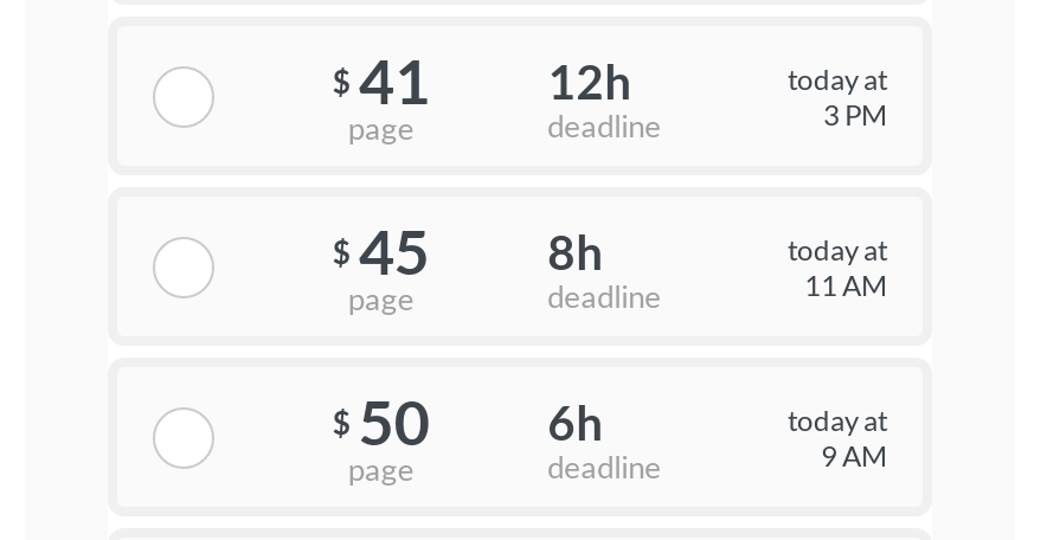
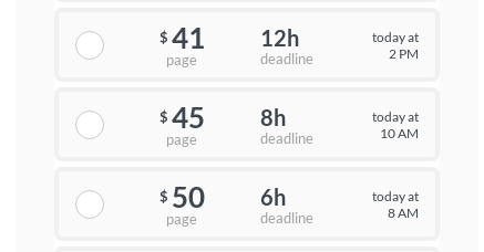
- 3 PM
+ 2 PM

- 11 AM
+ 10 AM

- 9 AM
+ 8 AM
